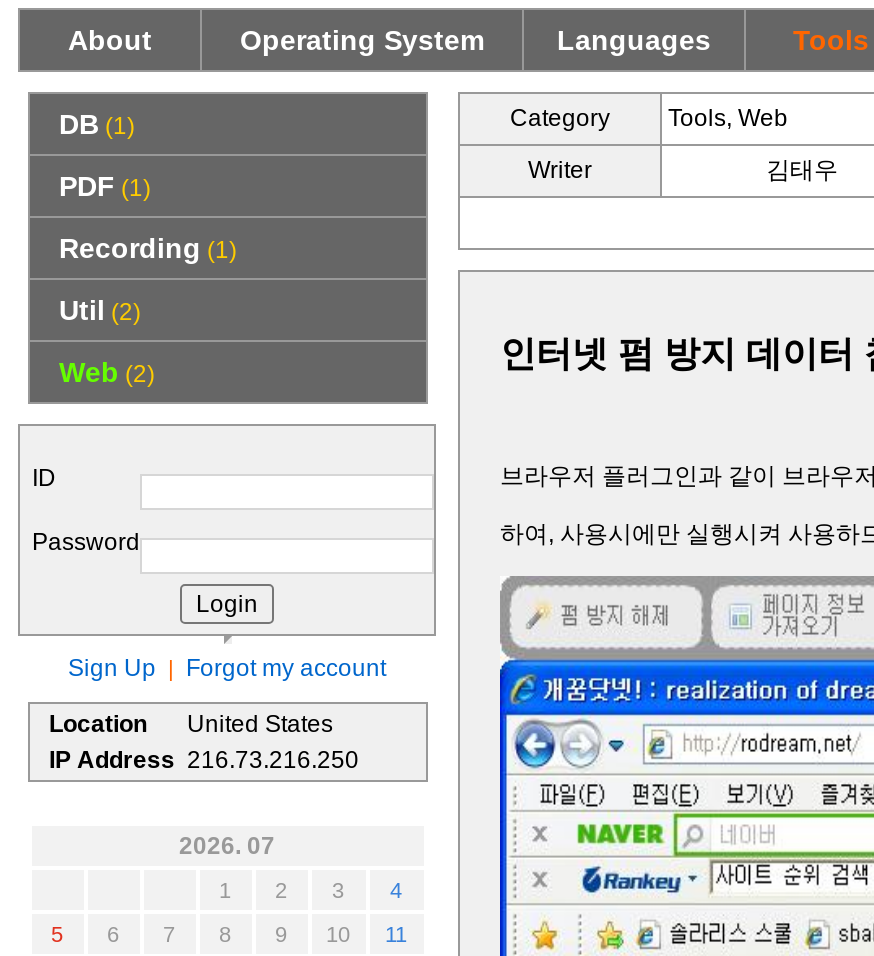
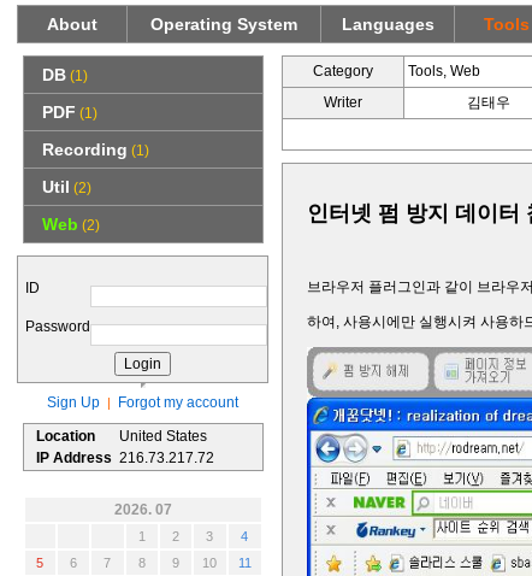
- IP Address 216.73.216.250
+ IP Address 216.73.217.72
